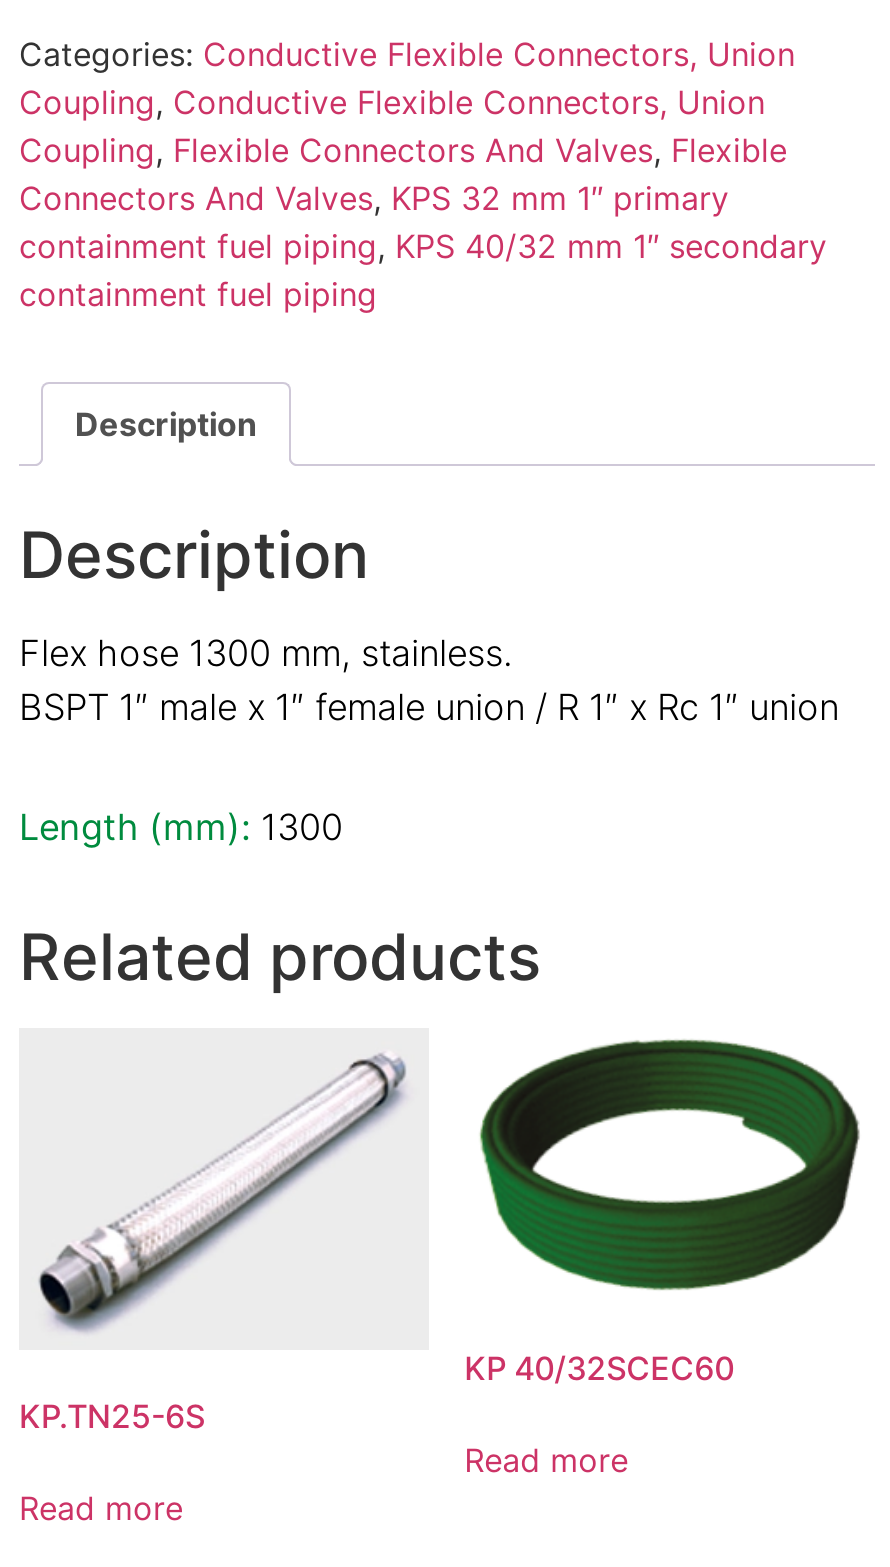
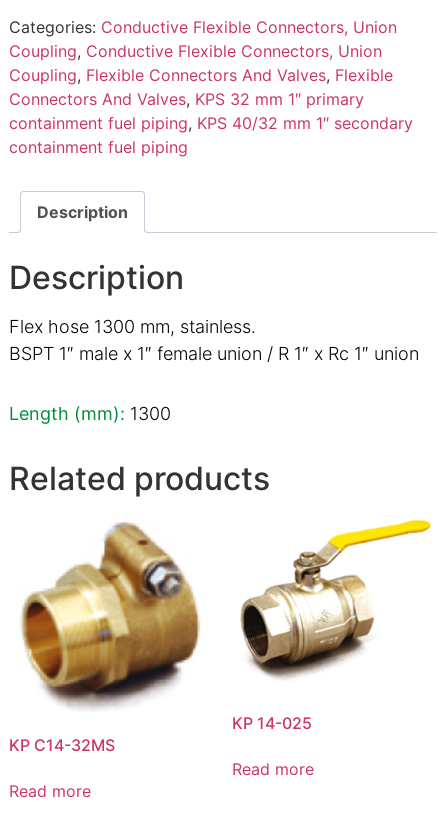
- [image]
- KP.TN25-6S
+ [image]
+ KP C14-32MS

- [image]
+ [image]

- KP 40/32SCEC60
+ KP 14-025
